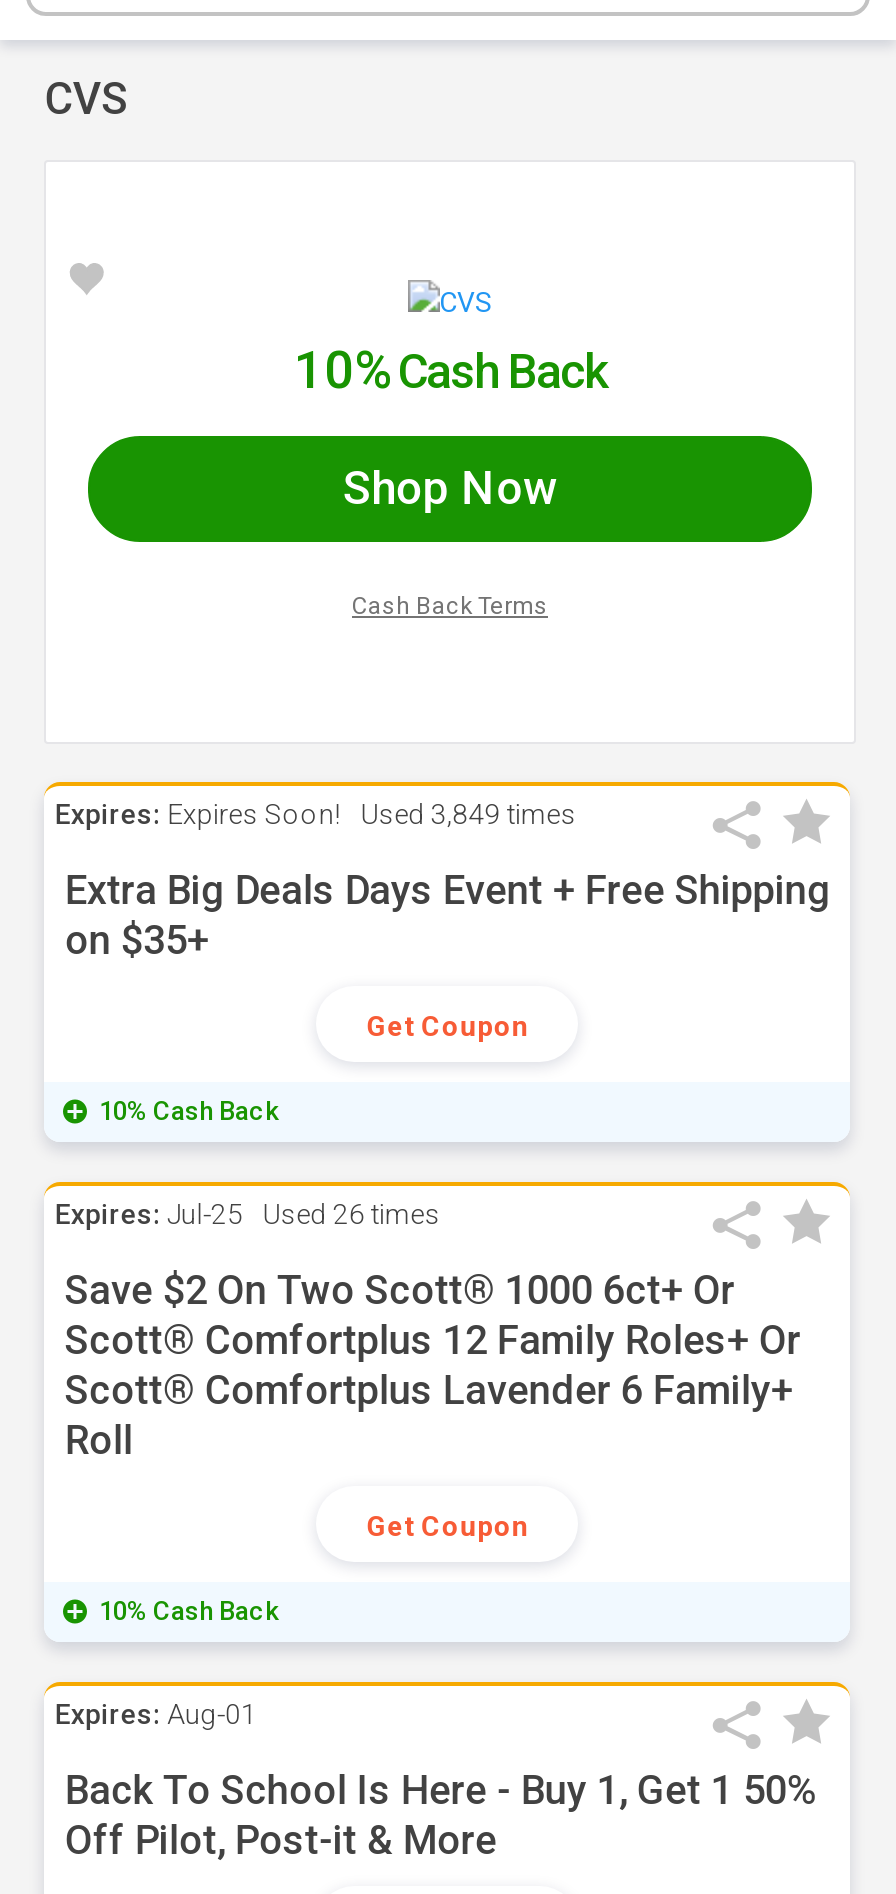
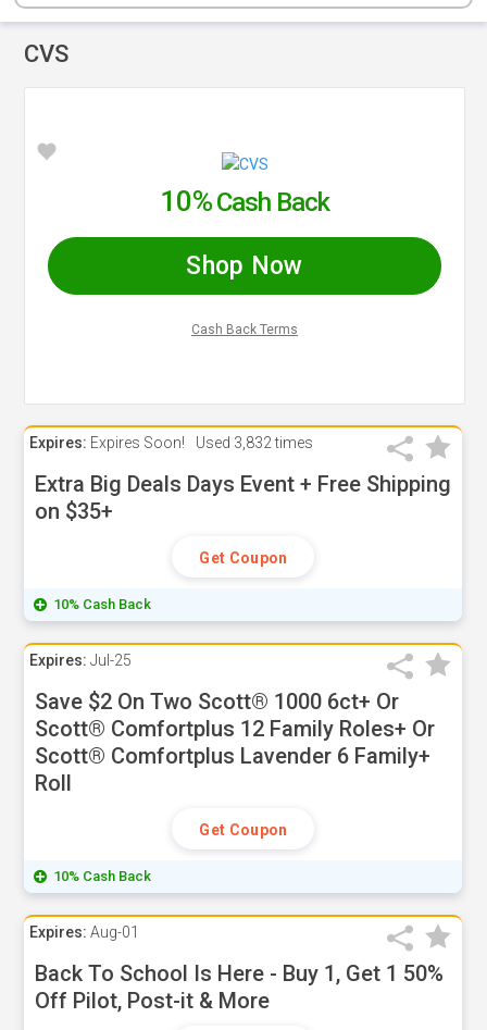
- Expires: Expires Soon! Used 3,849 times
+ Expires: Expires Soon! Used 3,832 times

- Used 26 times
